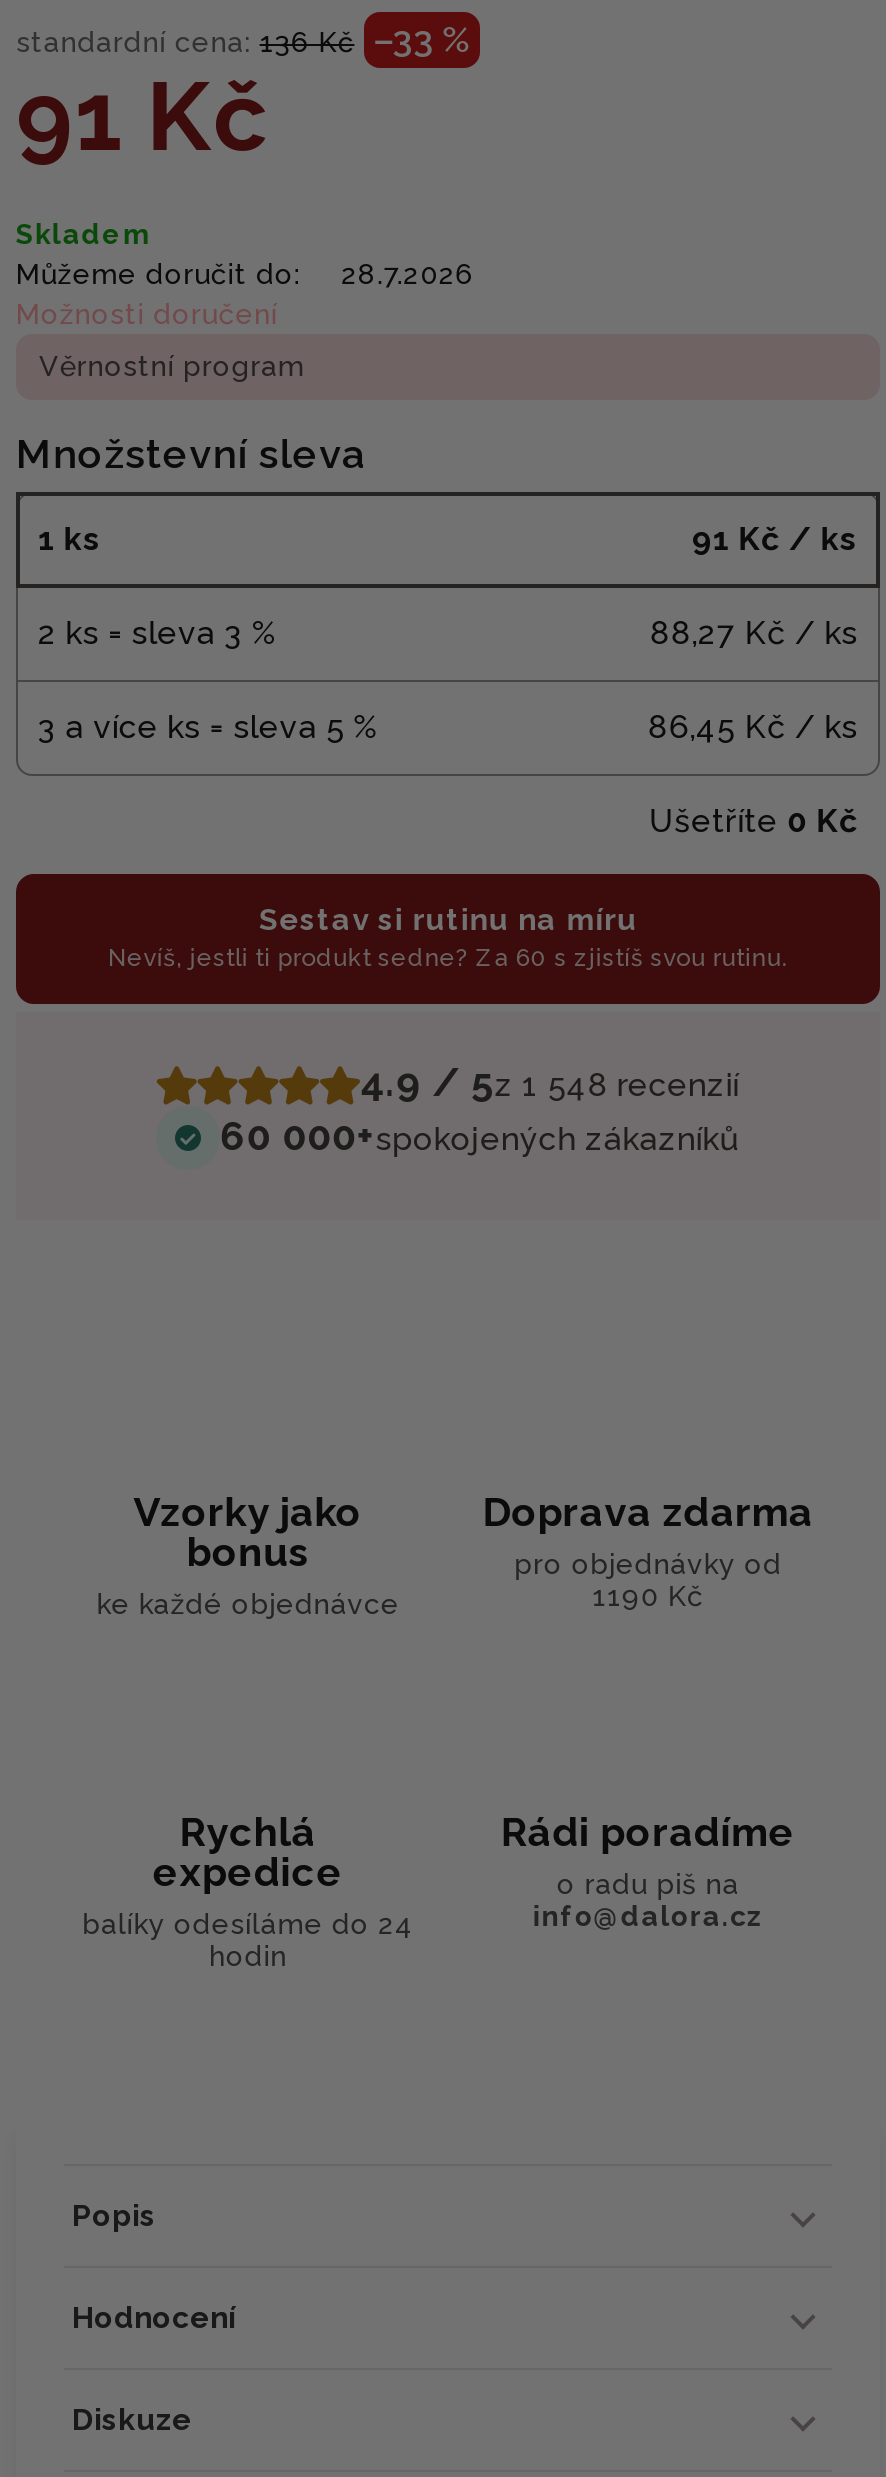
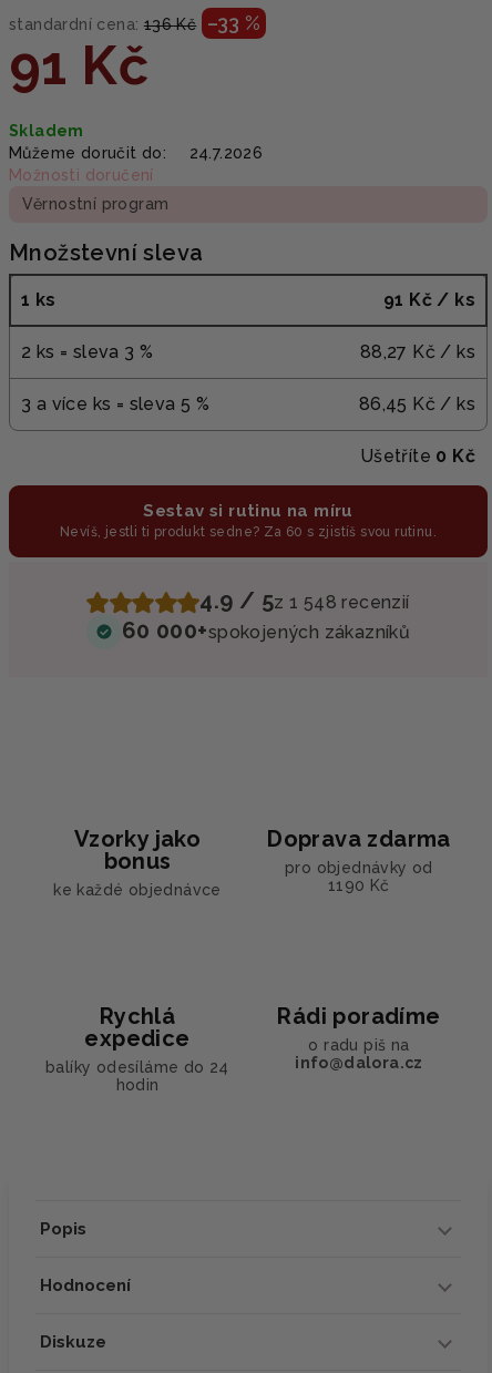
- Můžeme doručit do: 28.7.2026
+ Můžeme doručit do: 24.7.2026
